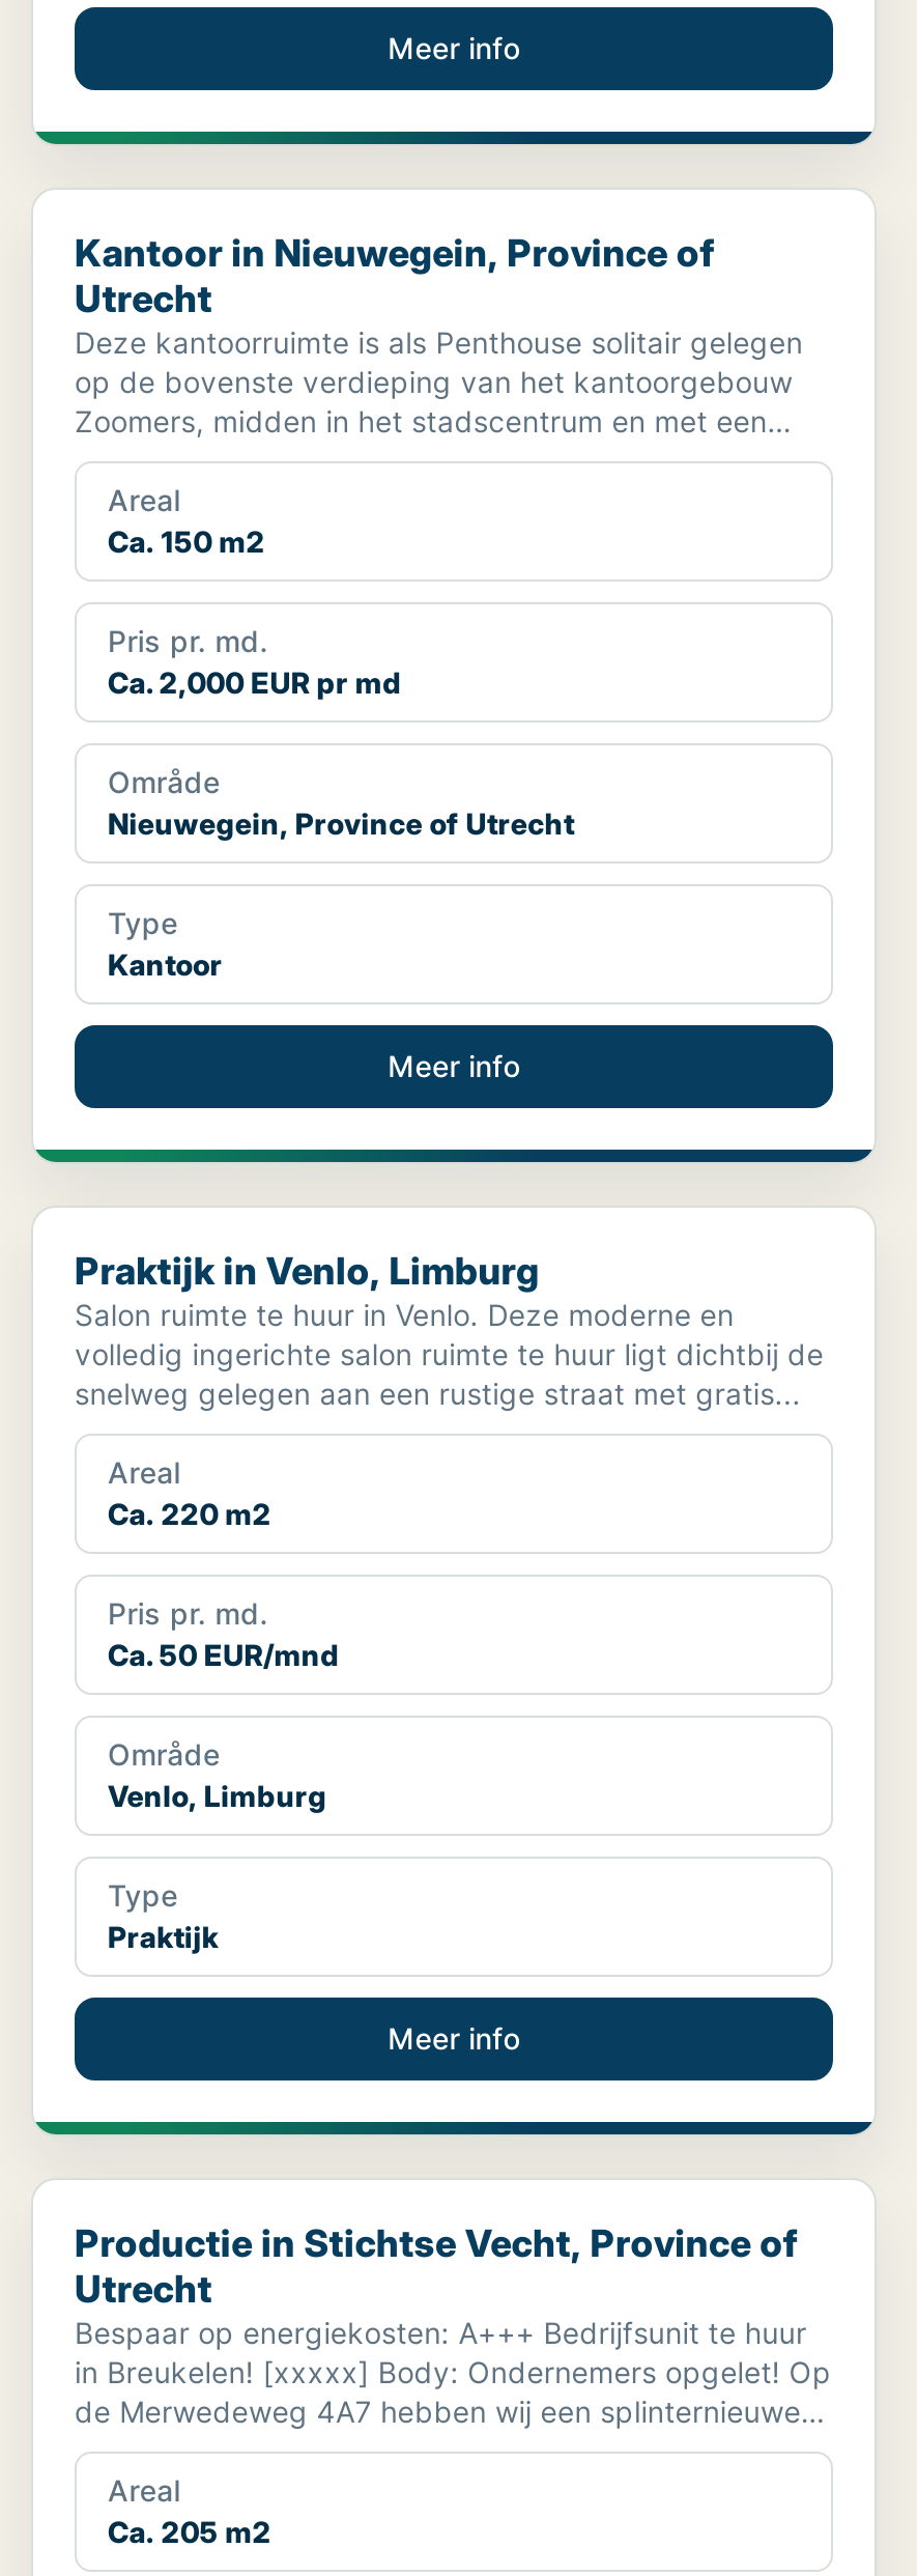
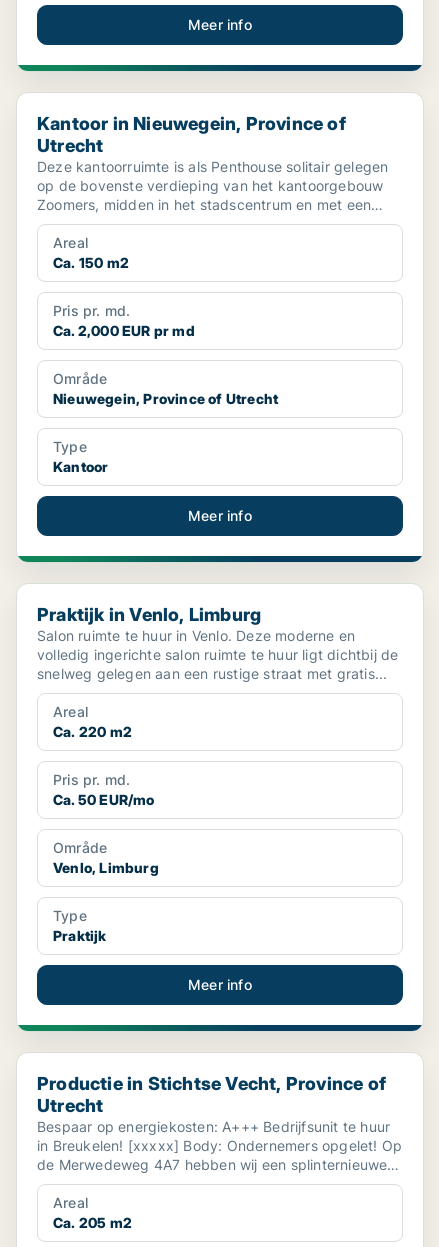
- Ca. 50 EUR/mnd
+ Ca. 50 EUR/mo
